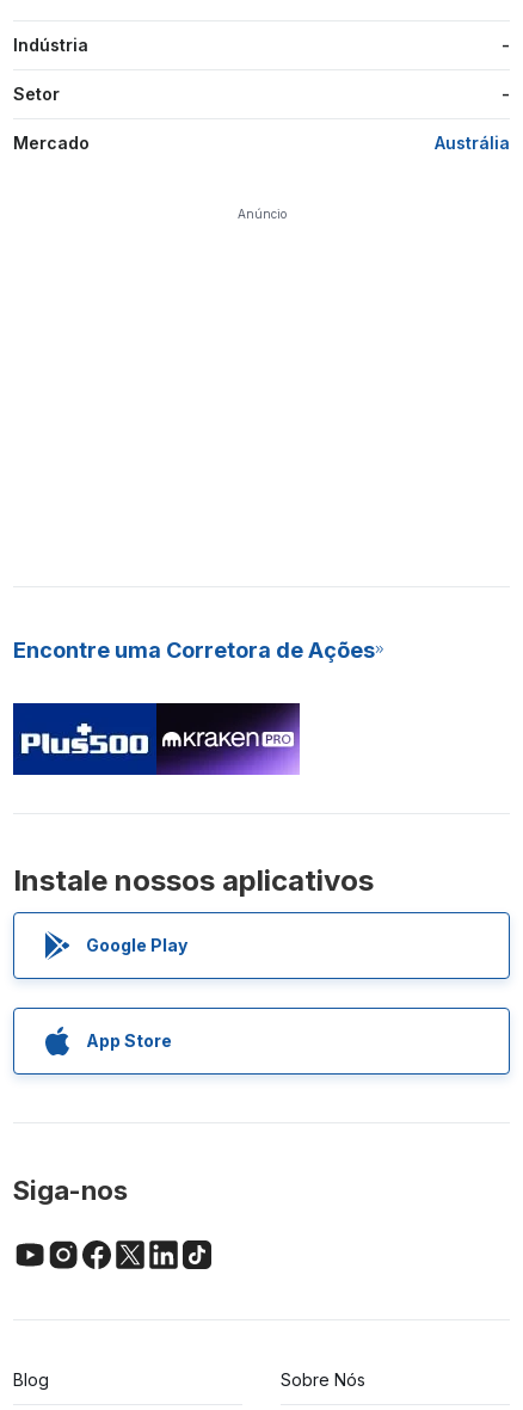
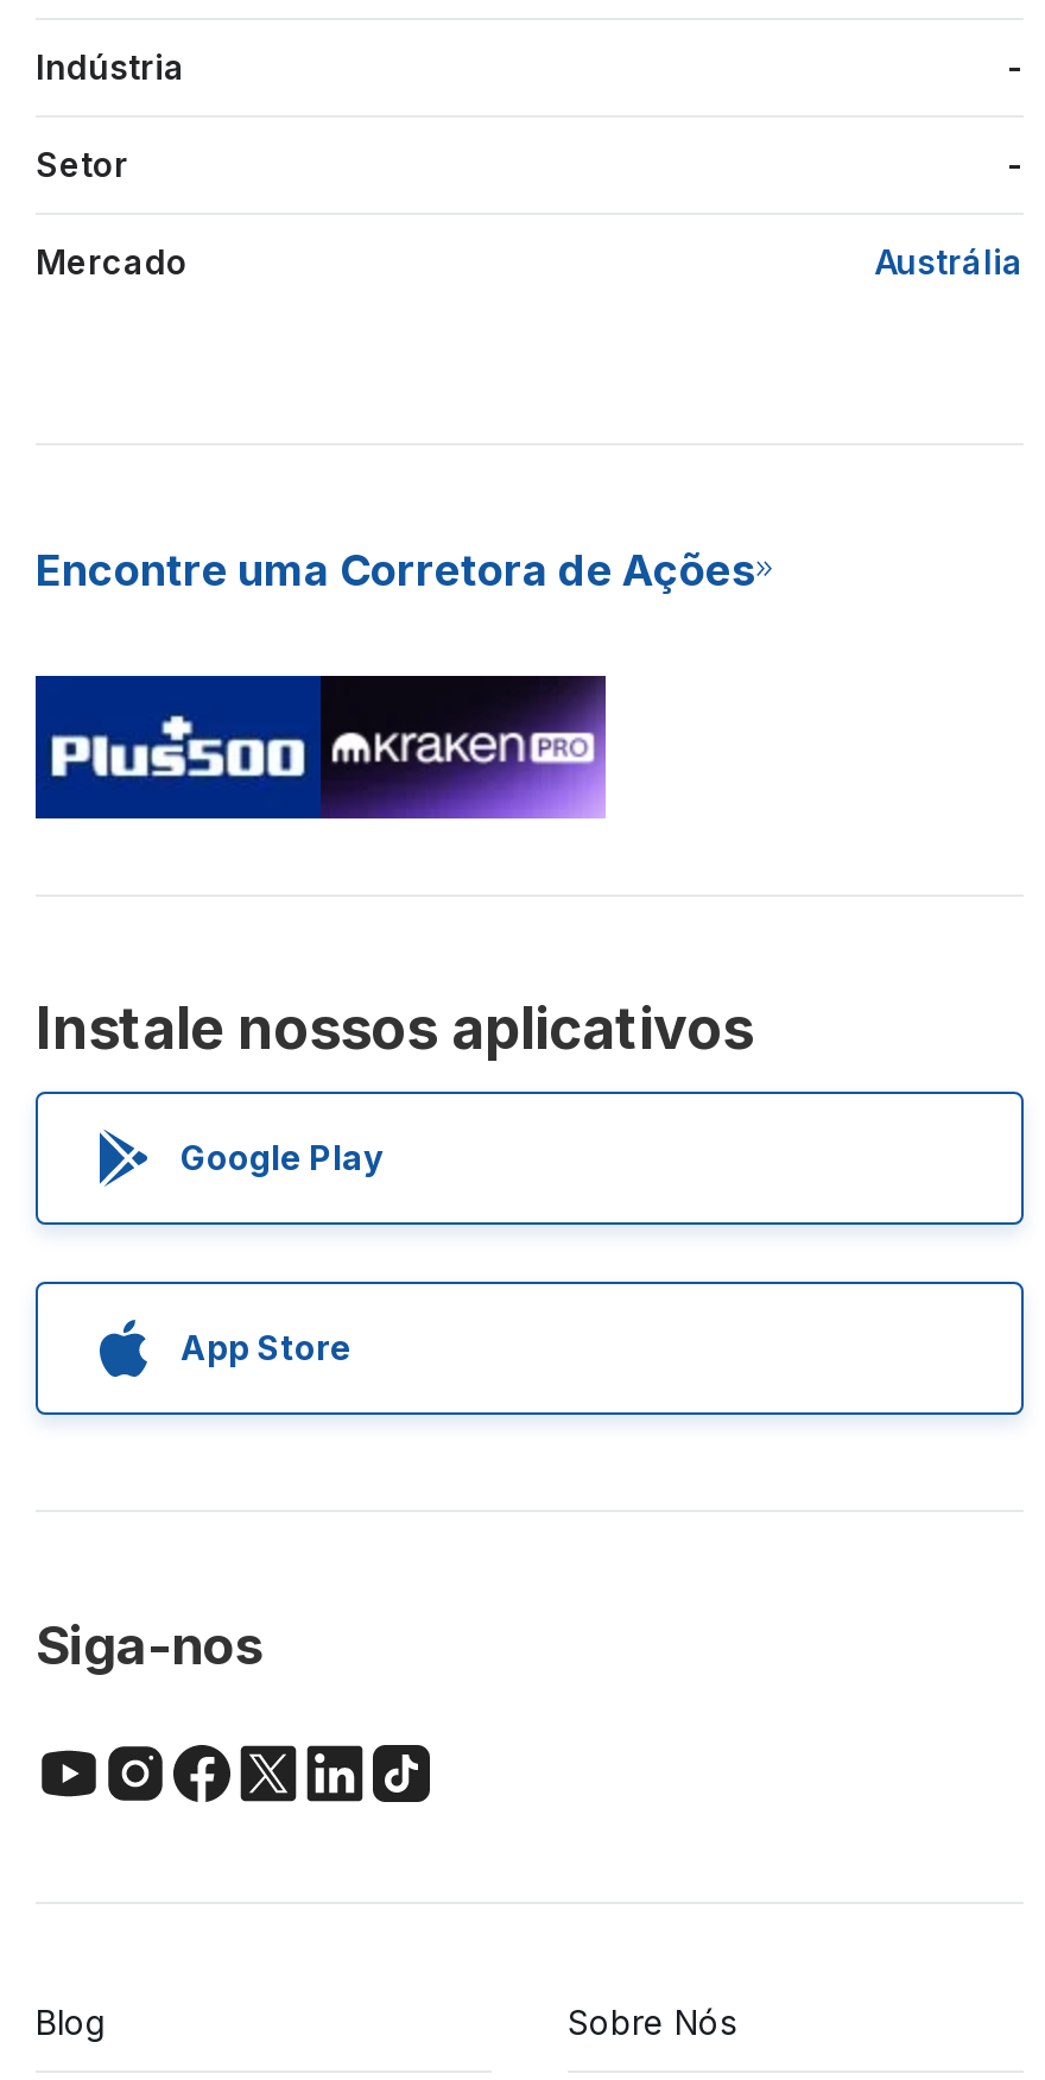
- Anúncio
